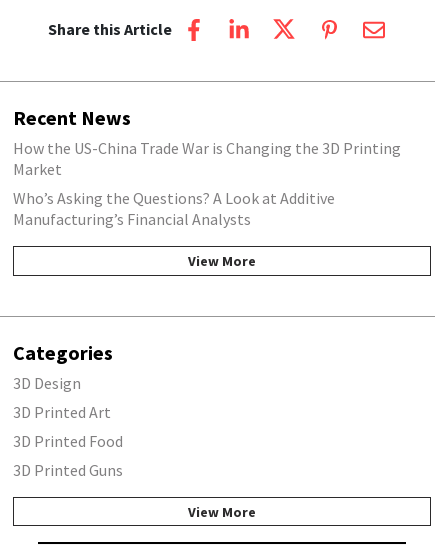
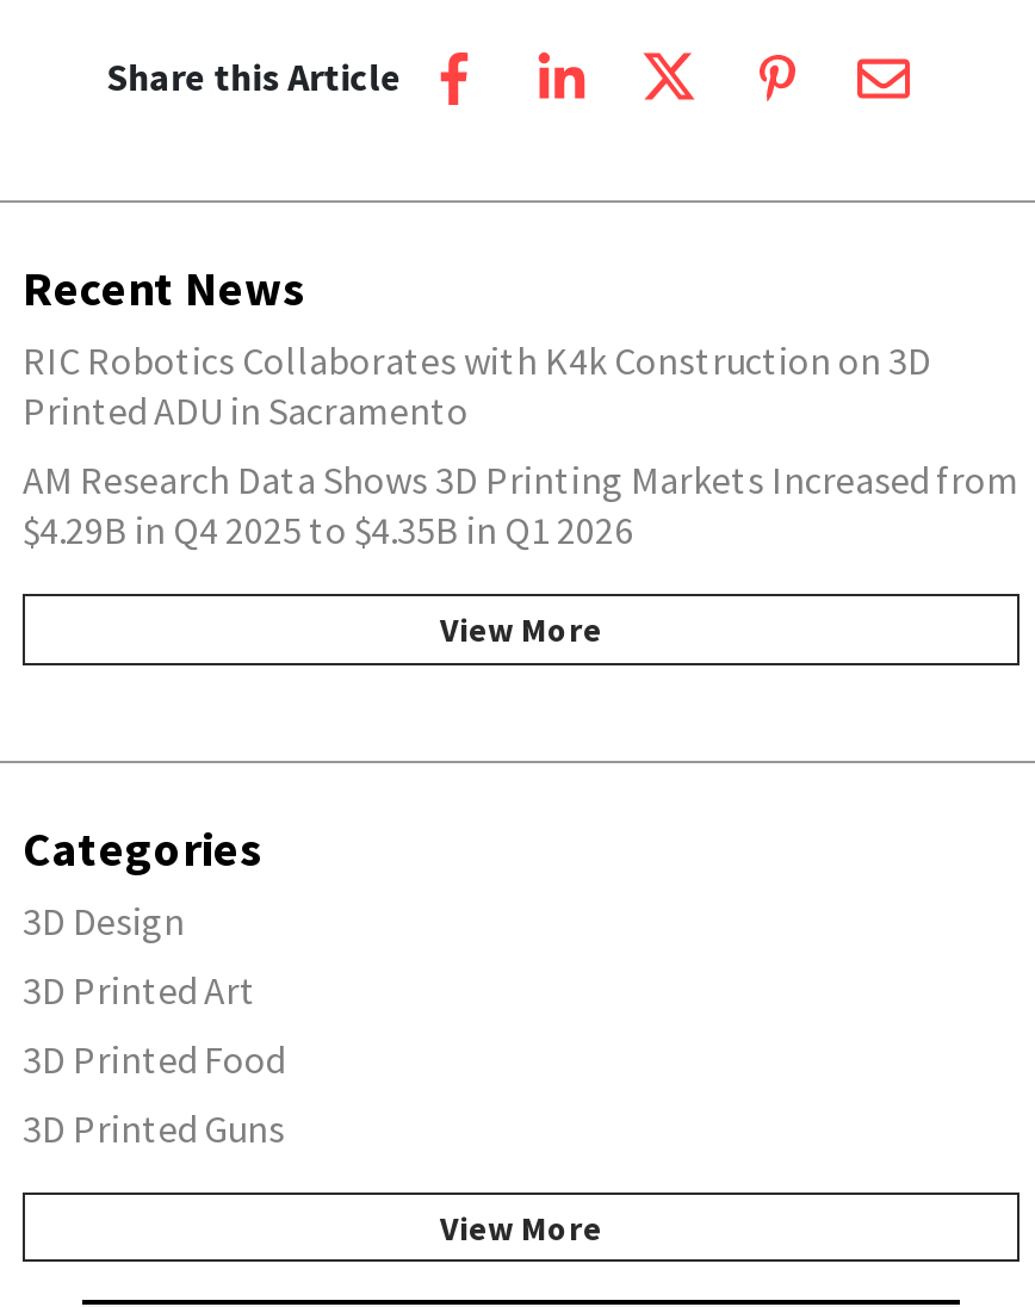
- How the US-China Trade War is Changing the 3D Printing
- Market
- Who’s Asking the Questions? A Look at Additive
- Manufacturing’s Financial Analysts
+ RIC Robotics Collaborates with K4k Construction on 3D
+ Printed ADU in Sacramento
+ AM Research Data Shows 3D Printing Markets Increased from
+ $4.29B in Q4 2025 to $4.35B in Q1 2026
